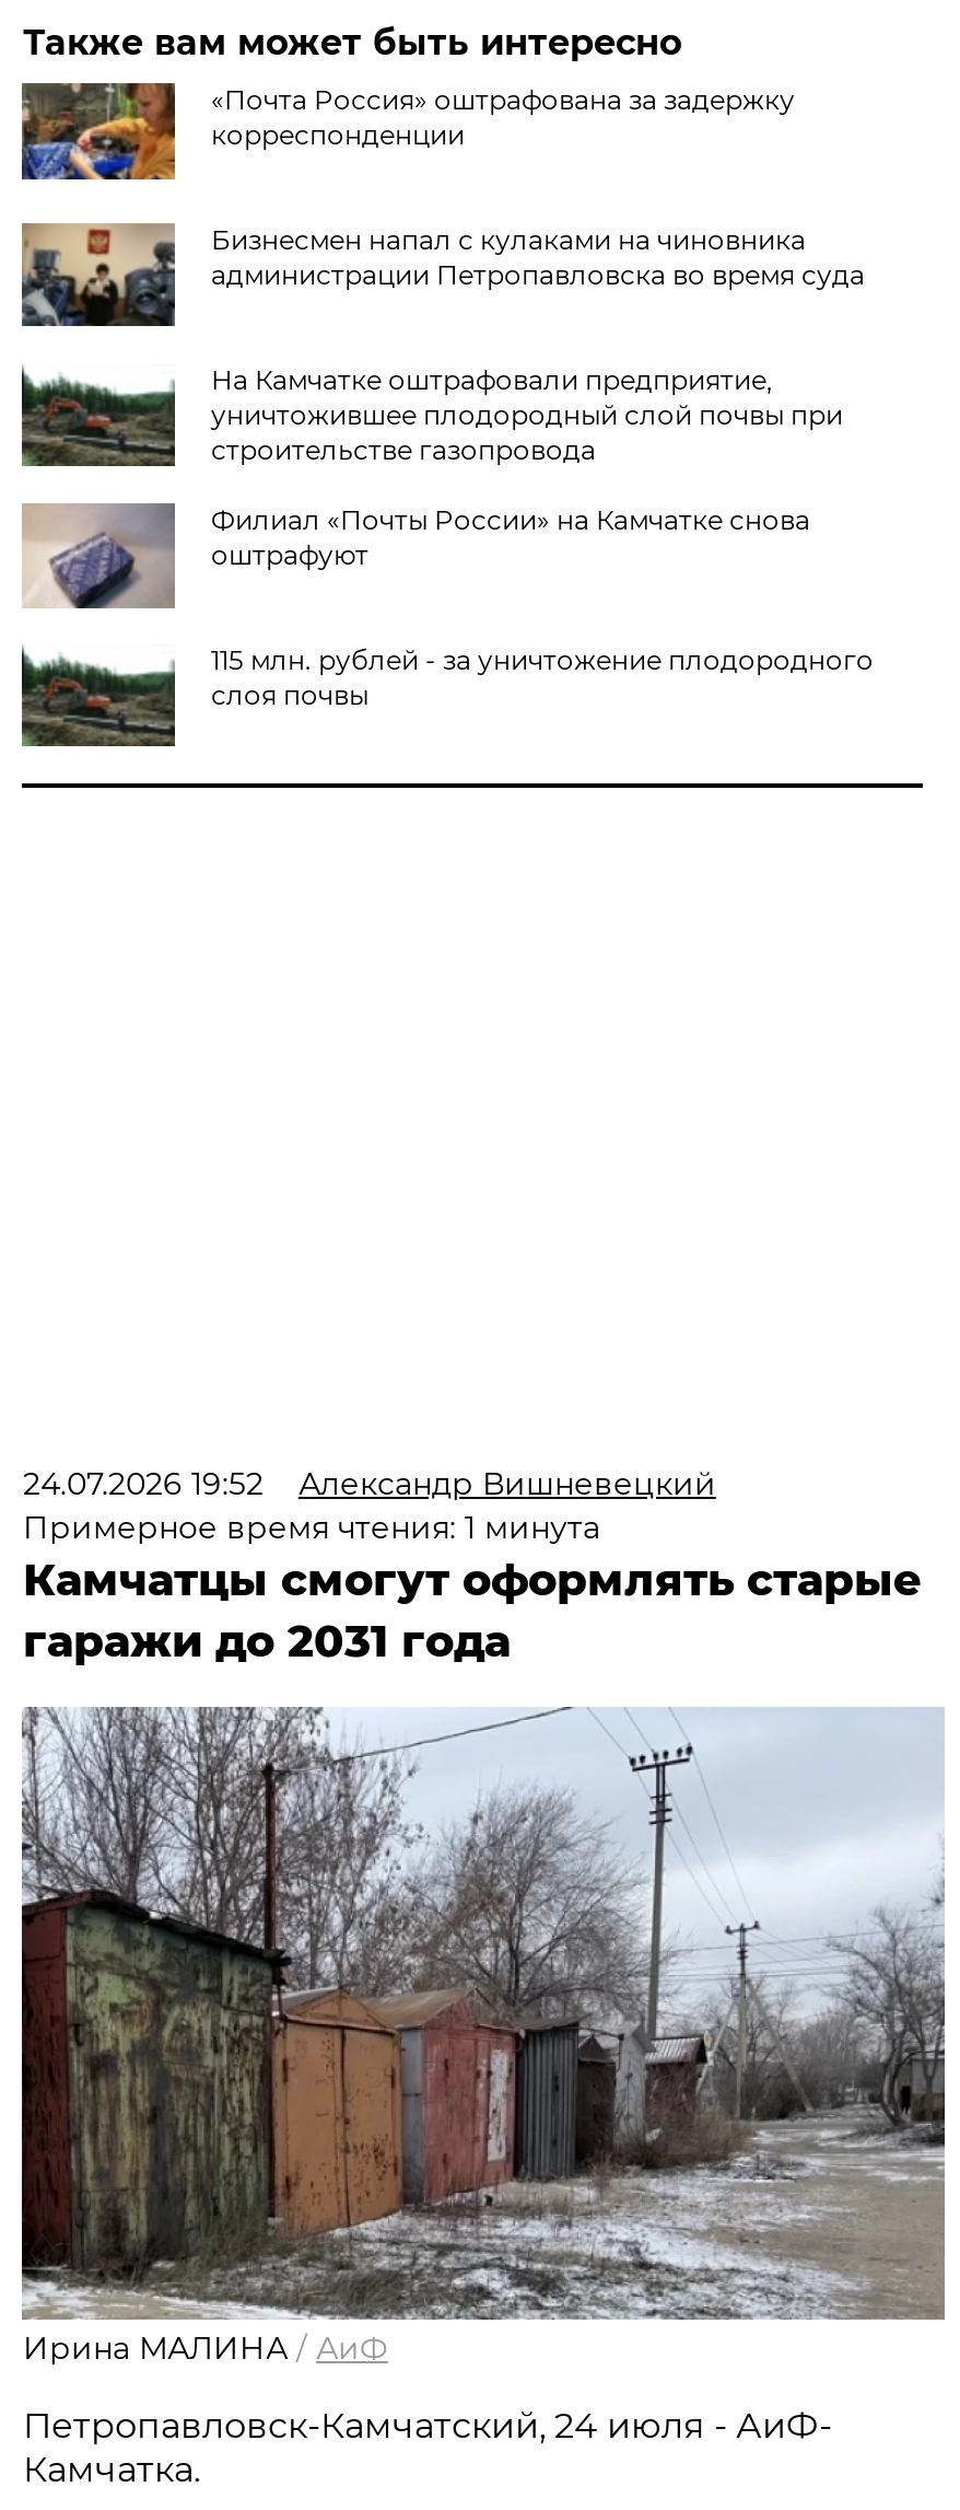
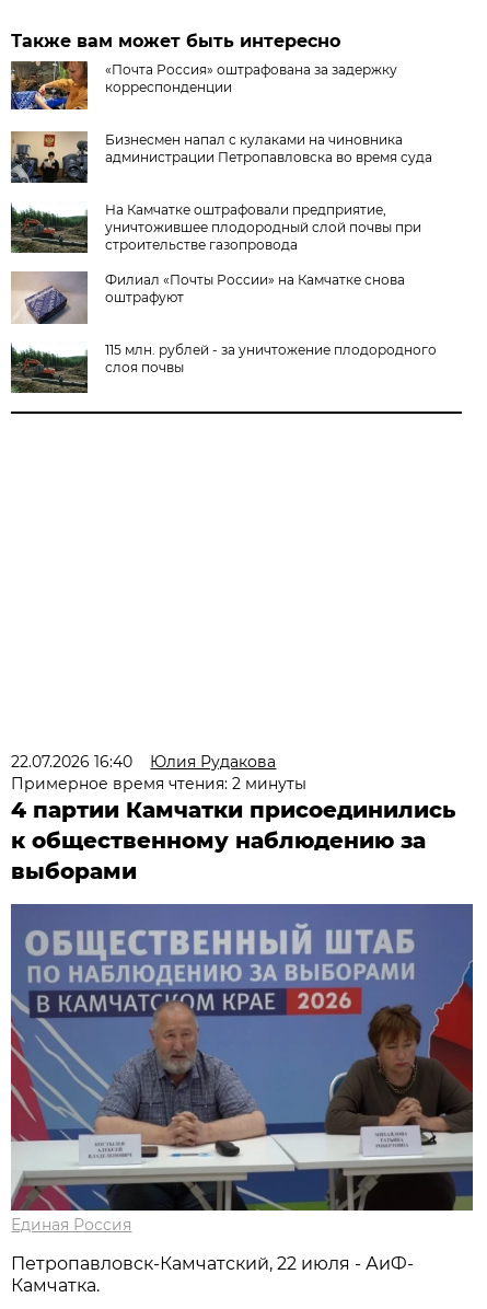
- 24.07.2026 19:52
- Александр Вишневецкий
- Примерное время чтения: 1 минута
- Камчатцы смогут оформлять старые
- гаражи до 2031 года
+ 22.07.2026 16:40
+ Юлия Рудакова
+ Примерное время чтения: 2 минуты
+ 4 партии Камчатки присоединились
+ к общественному наблюдению за
+ выборами

- [image]
- Ирина МАЛИНА / АиФ
+ [image]
+ Единая Россия

- Петропавловск-Камчатский, 24 июля - АиФ-
+ Петропавловск-Камчатский, 22 июля - АиФ-
